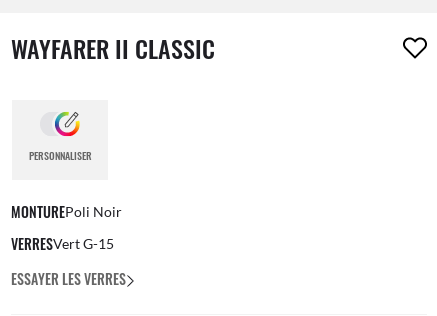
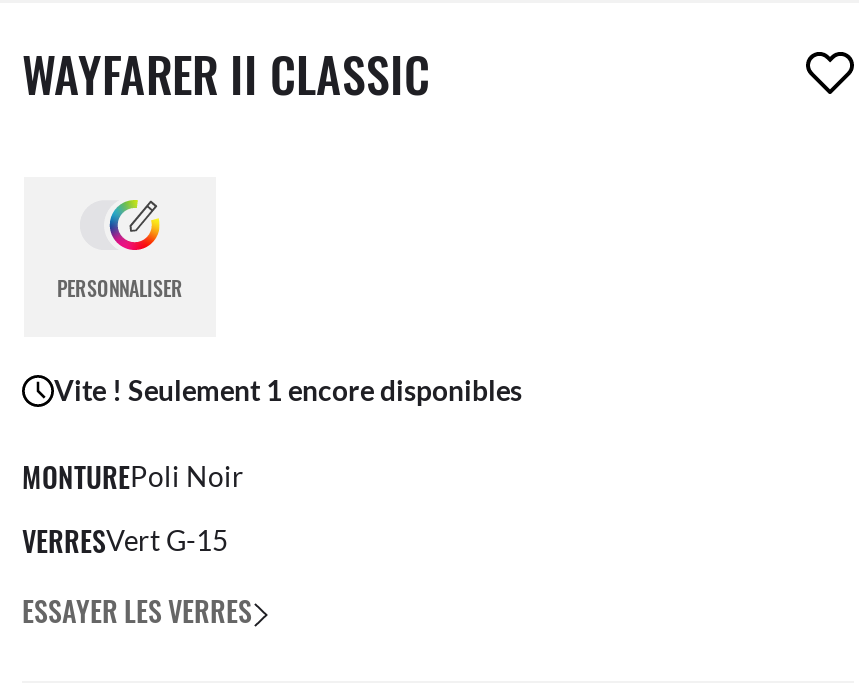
+ Vite ! Seulement 1 encore disponibles
